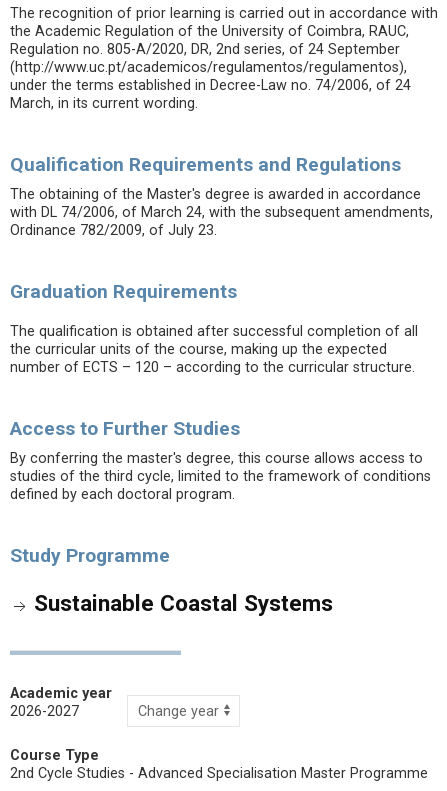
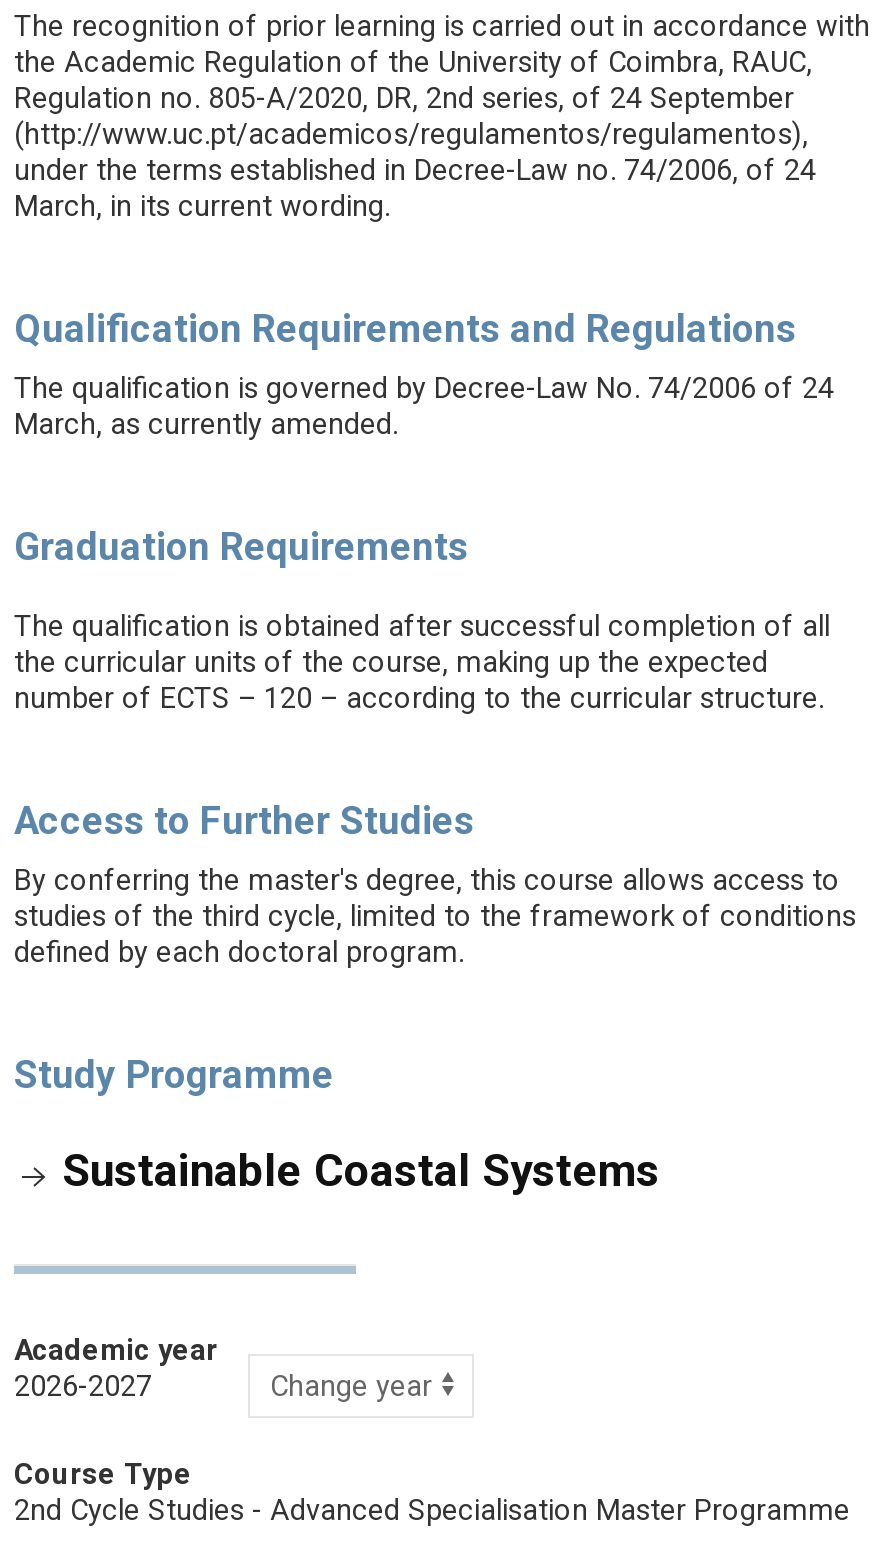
- The obtaining of the Master's degree is awarded in accordance
- with DL 74/2006, of March 24, with the subsequent amendments,
- Ordinance 782/2009, of July 23.
+ The qualification is governed by Decree-Law No. 74/2006 of 24
+ March, as currently amended.
